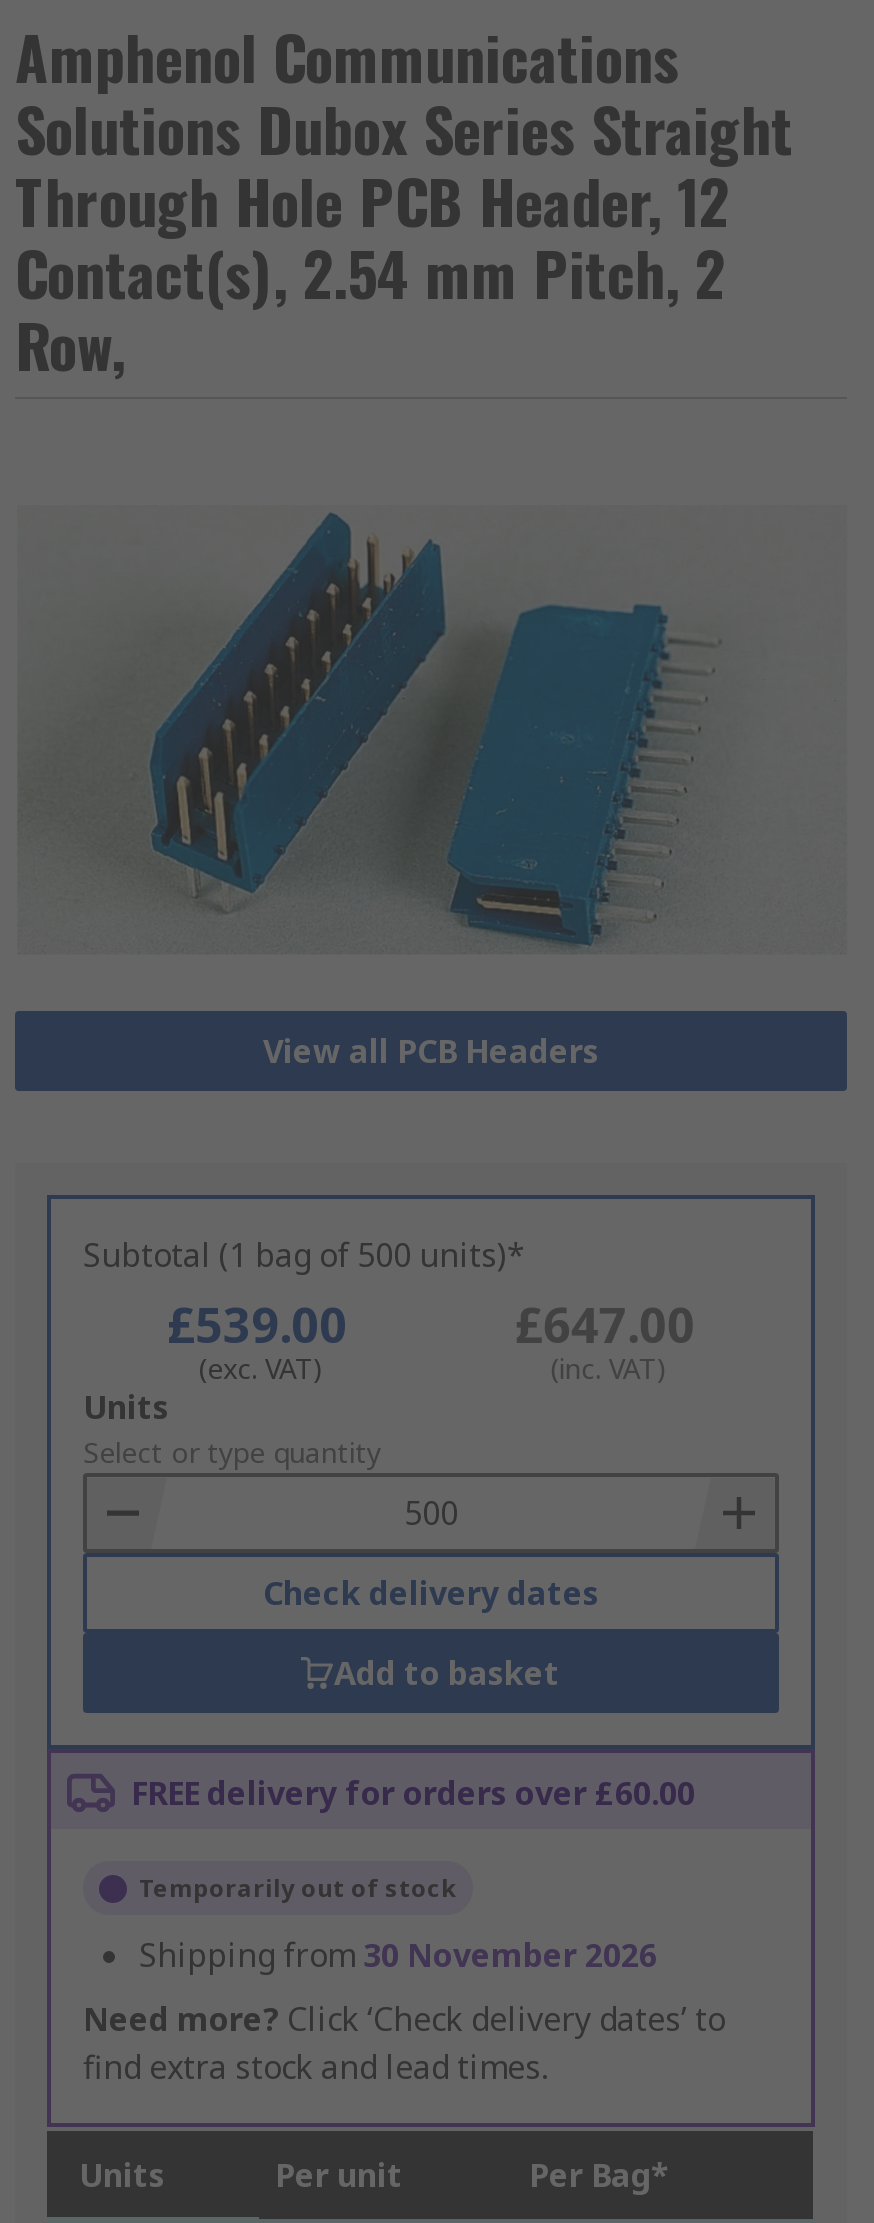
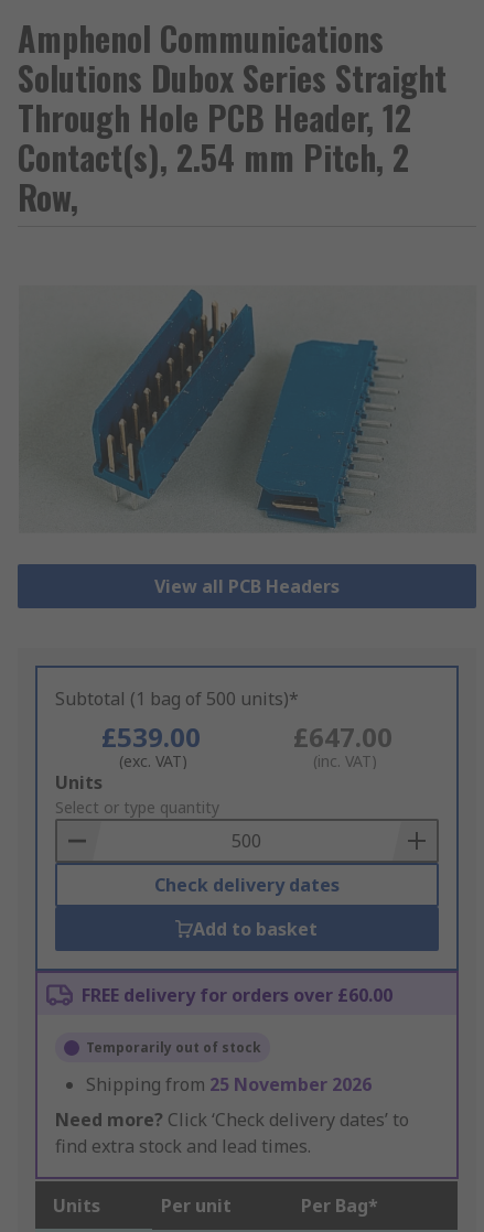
- Shipping from 30 November 2026
+ Shipping from 25 November 2026
